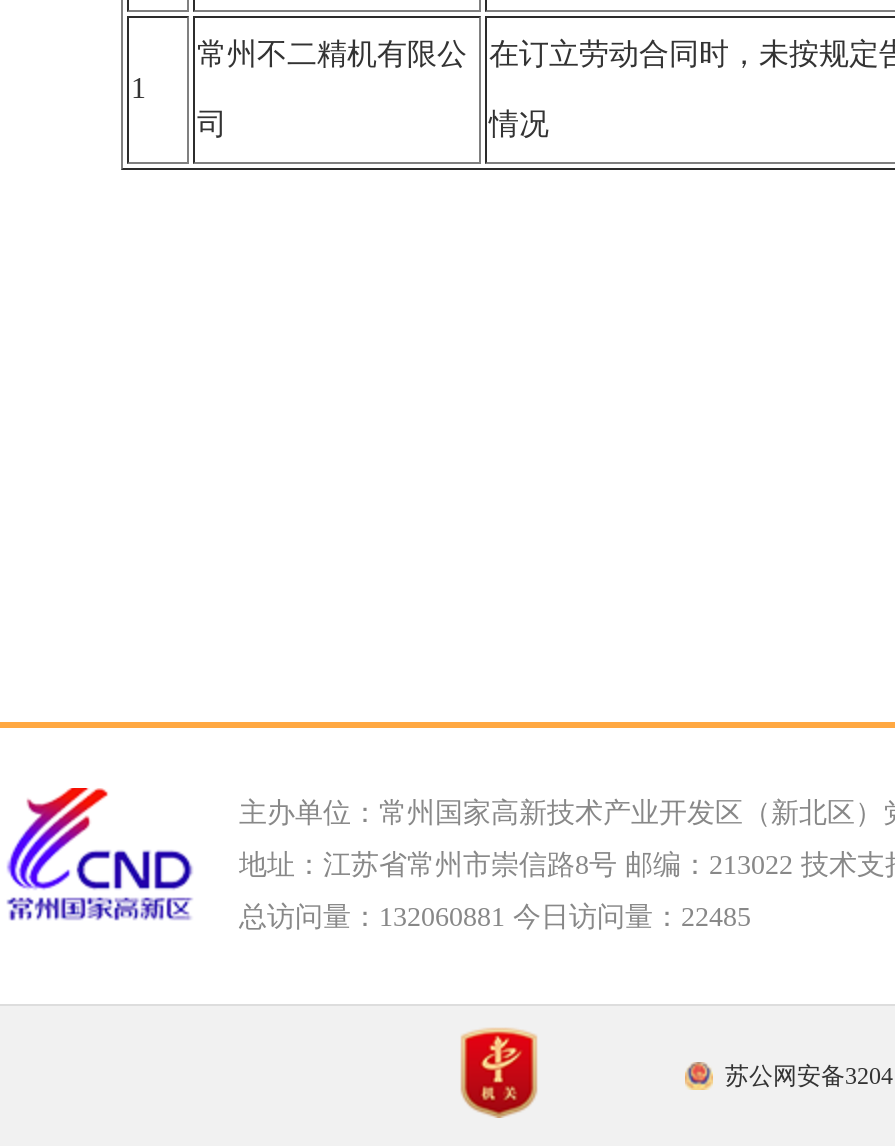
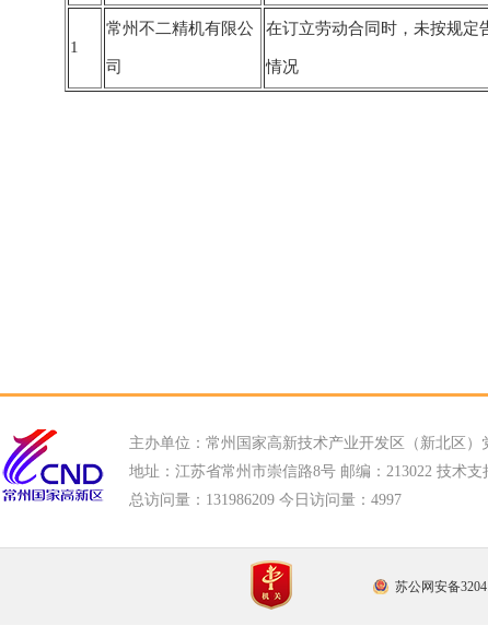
- 总访问量：132060881 今日访问量：22485
+ 总访问量：131986209 今日访问量：4997
